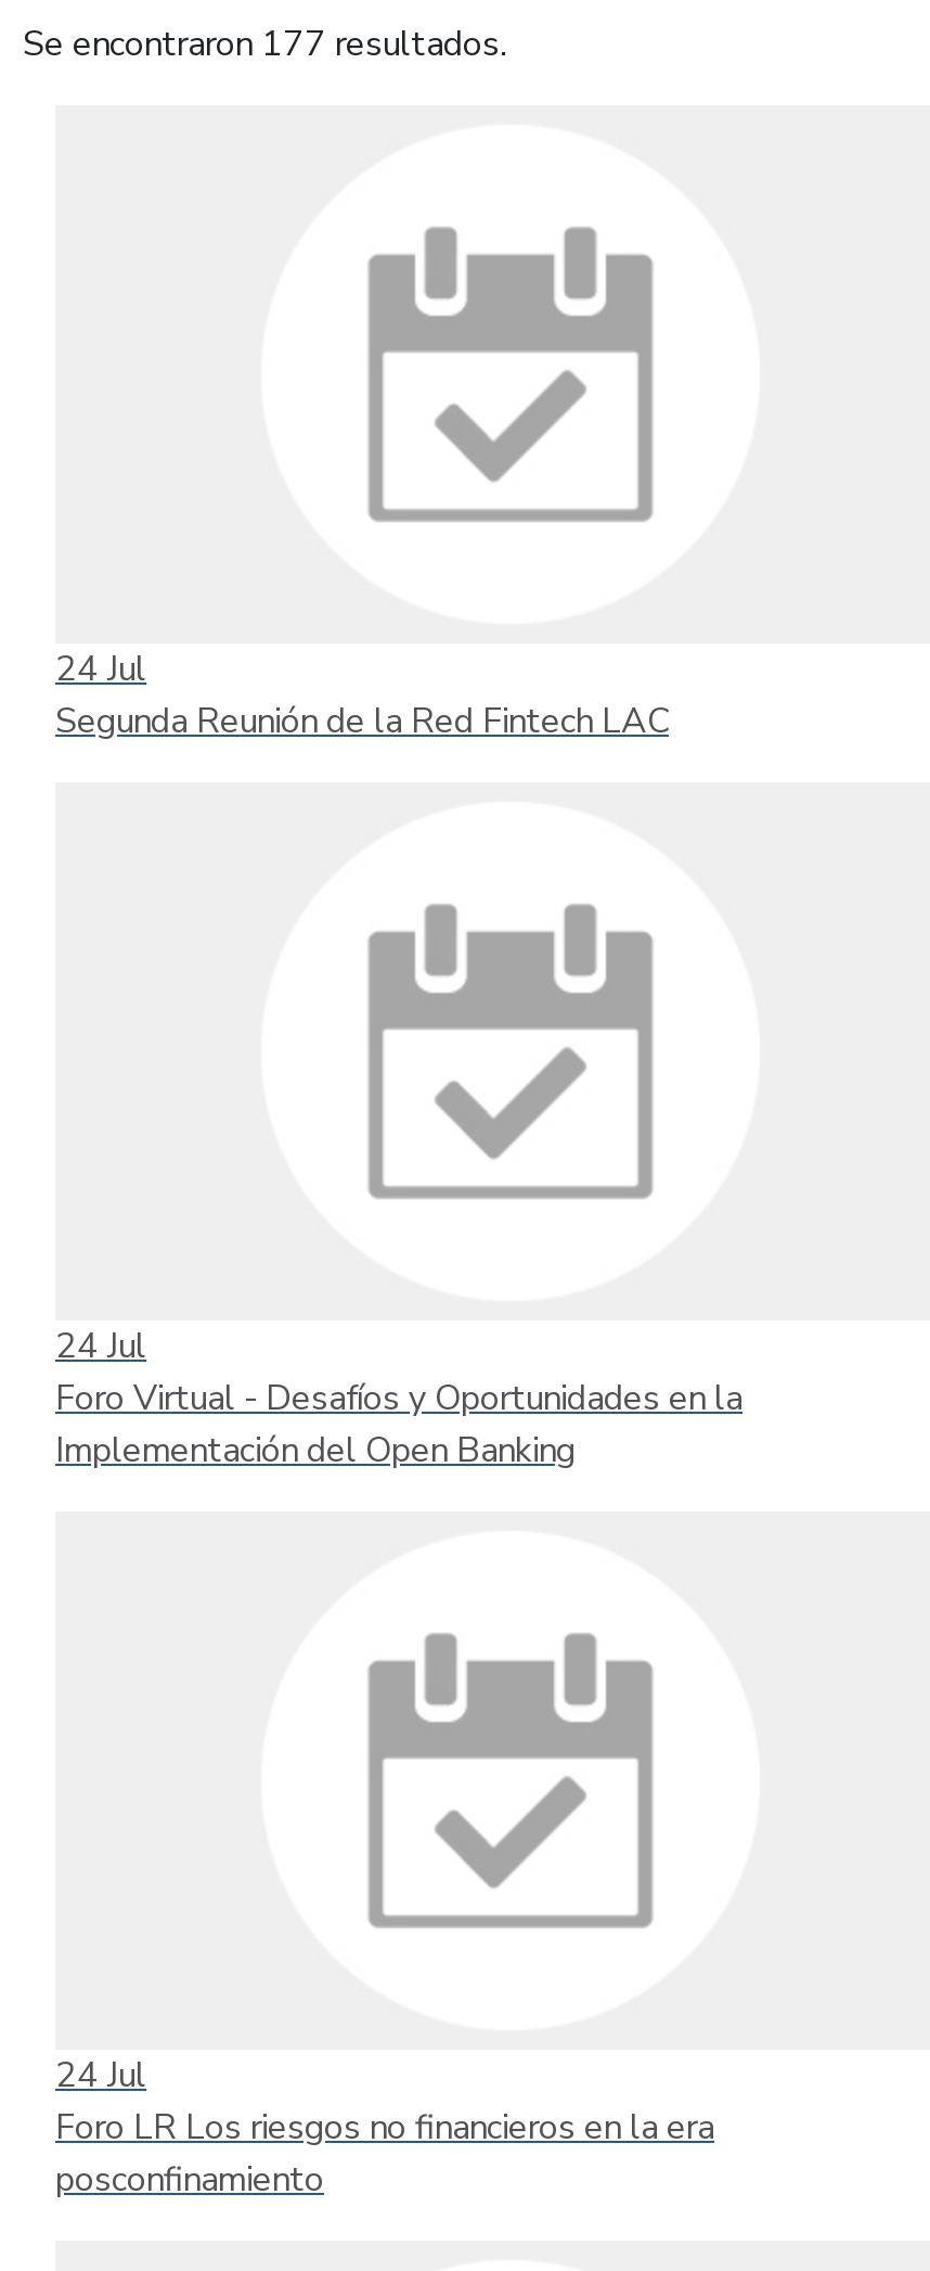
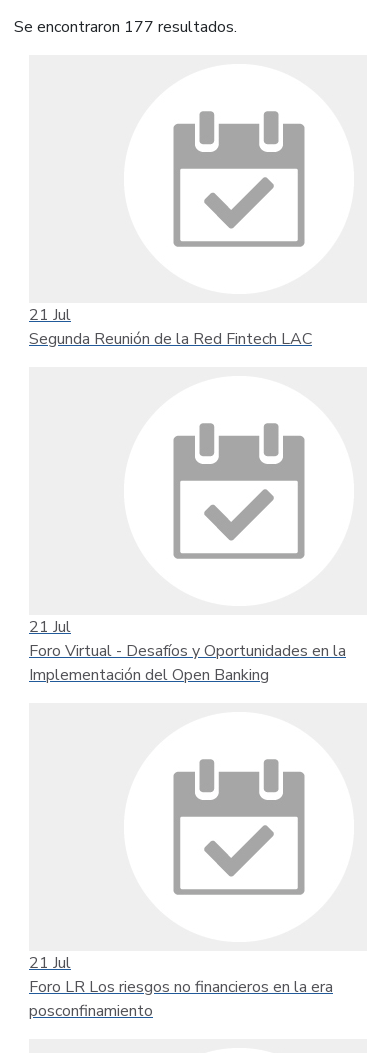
- 24 Jul
+ 21 Jul

- 24 Jul
+ 21 Jul

- 24 Jul
+ 21 Jul
